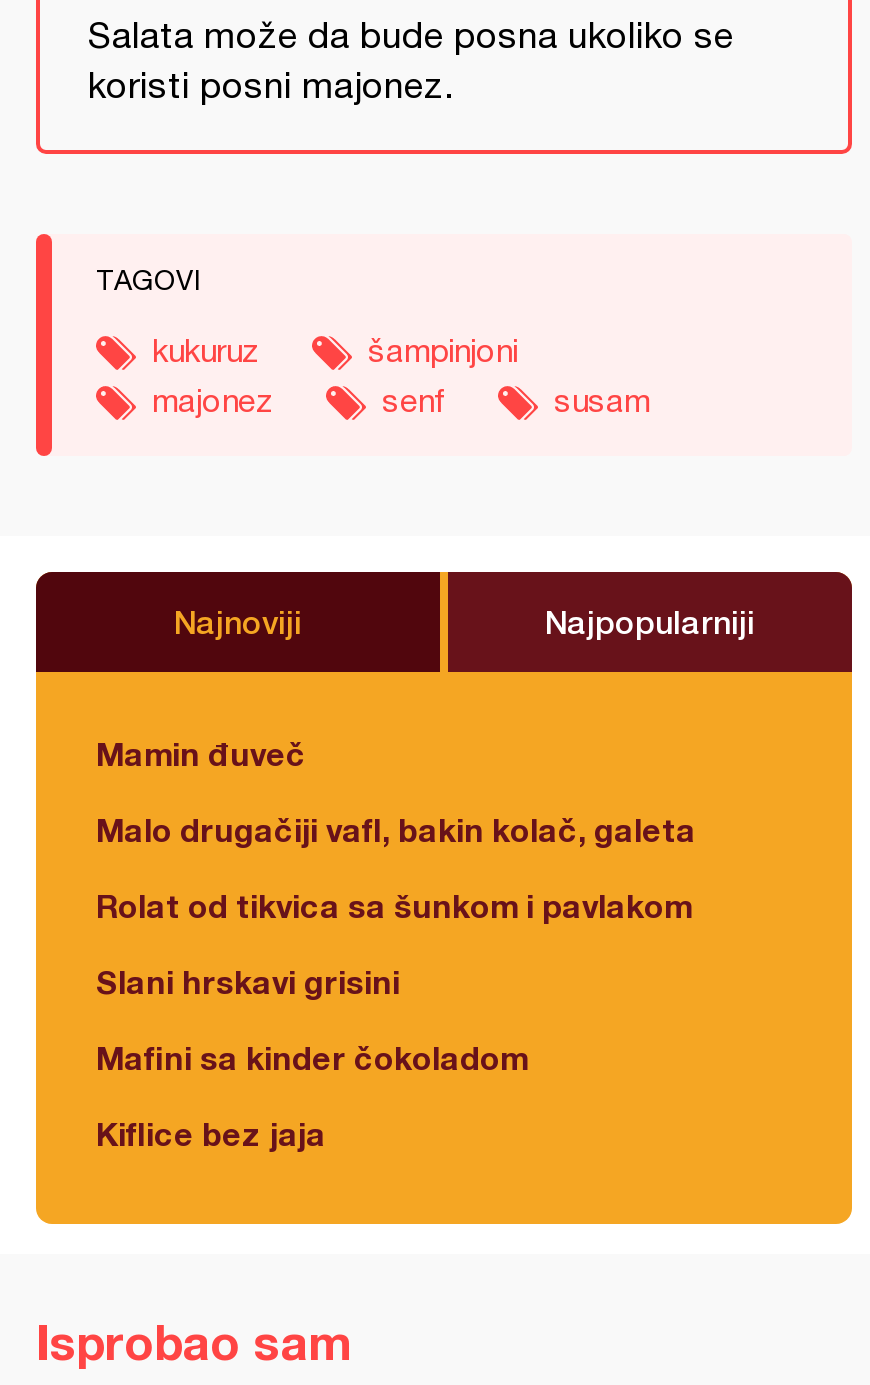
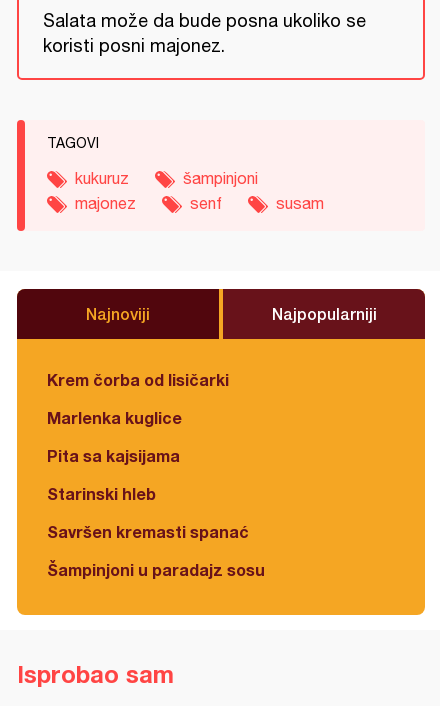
- Mamin đuveč
+ Krem čorba od lisičarki

- Malo drugačiji vafl, bakin kolač, galeta
+ Marlenka kuglice

- Rolat od tikvica sa šunkom i pavlakom
+ Pita sa kajsijama

- Slani hrskavi grisini
+ Starinski hleb

- Mafini sa kinder čokoladom
+ Savršen kremasti spanać

- Kiflice bez jaja
+ Šampinjoni u paradajz sosu
